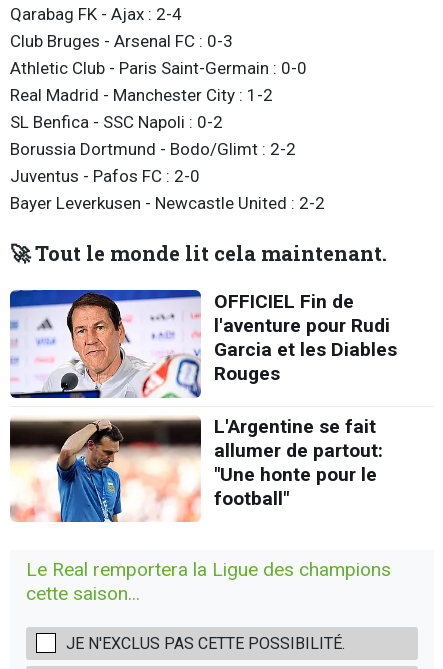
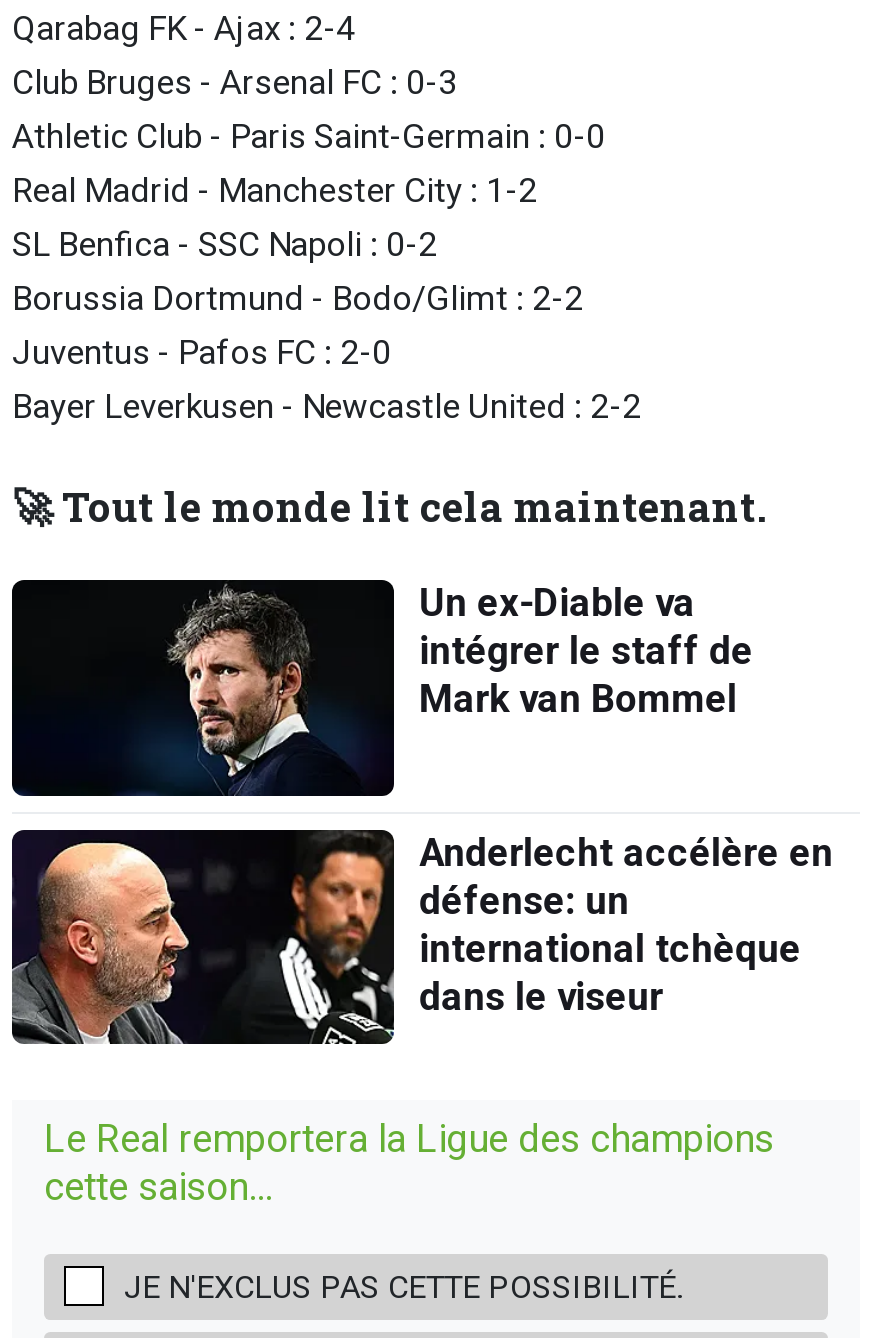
- [image]
- OFFICIEL Fin de
- l'aventure pour Rudi
- Garcia et les Diables
- Rouges
+ [image]
+ Un ex-Diable va
+ intégrer le staff de
+ Mark van Bommel

- [image]
- L'Argentine se fait
- allumer de partout:
- "Une honte pour le
- football"
+ [image]
+ Anderlecht accélère en
+ défense: un
+ international tchèque
+ dans le viseur
